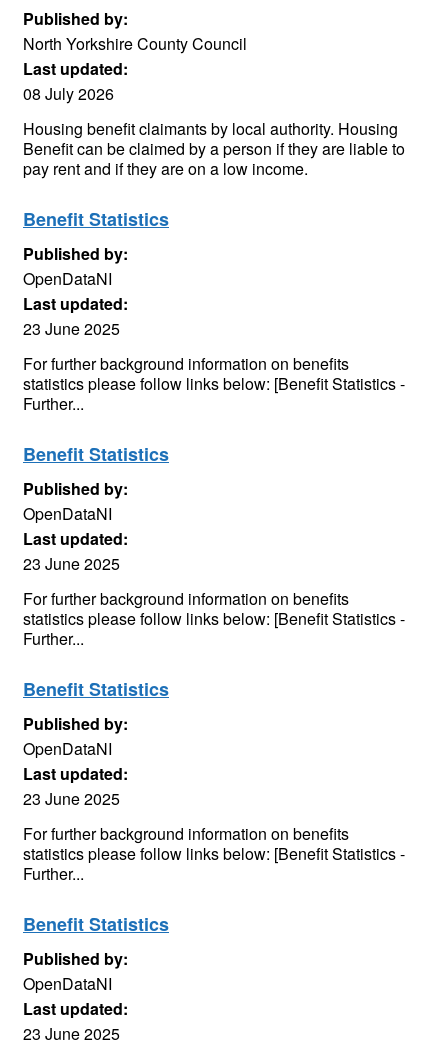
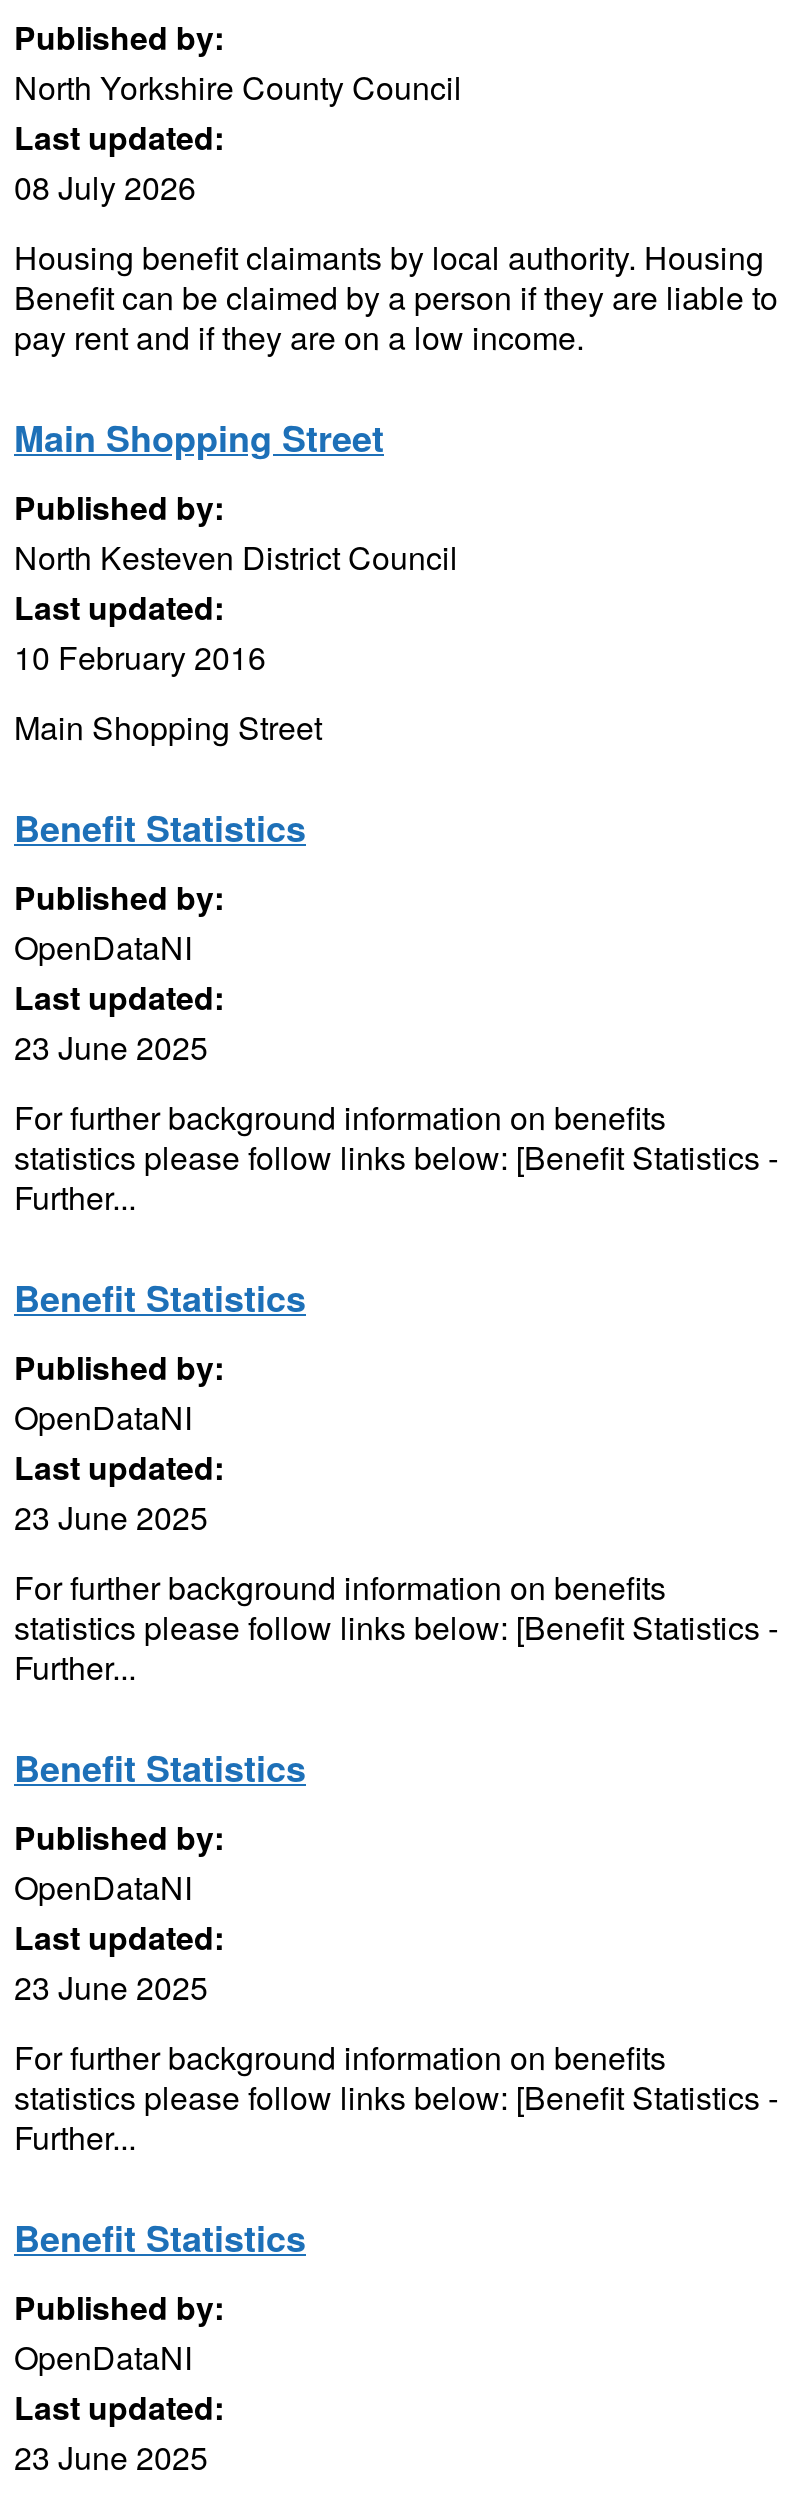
+ Main Shopping Street
+ Published by:
+ North Kesteven District Council
+ Last updated:
+ 10 February 2016
+ Main Shopping Street
